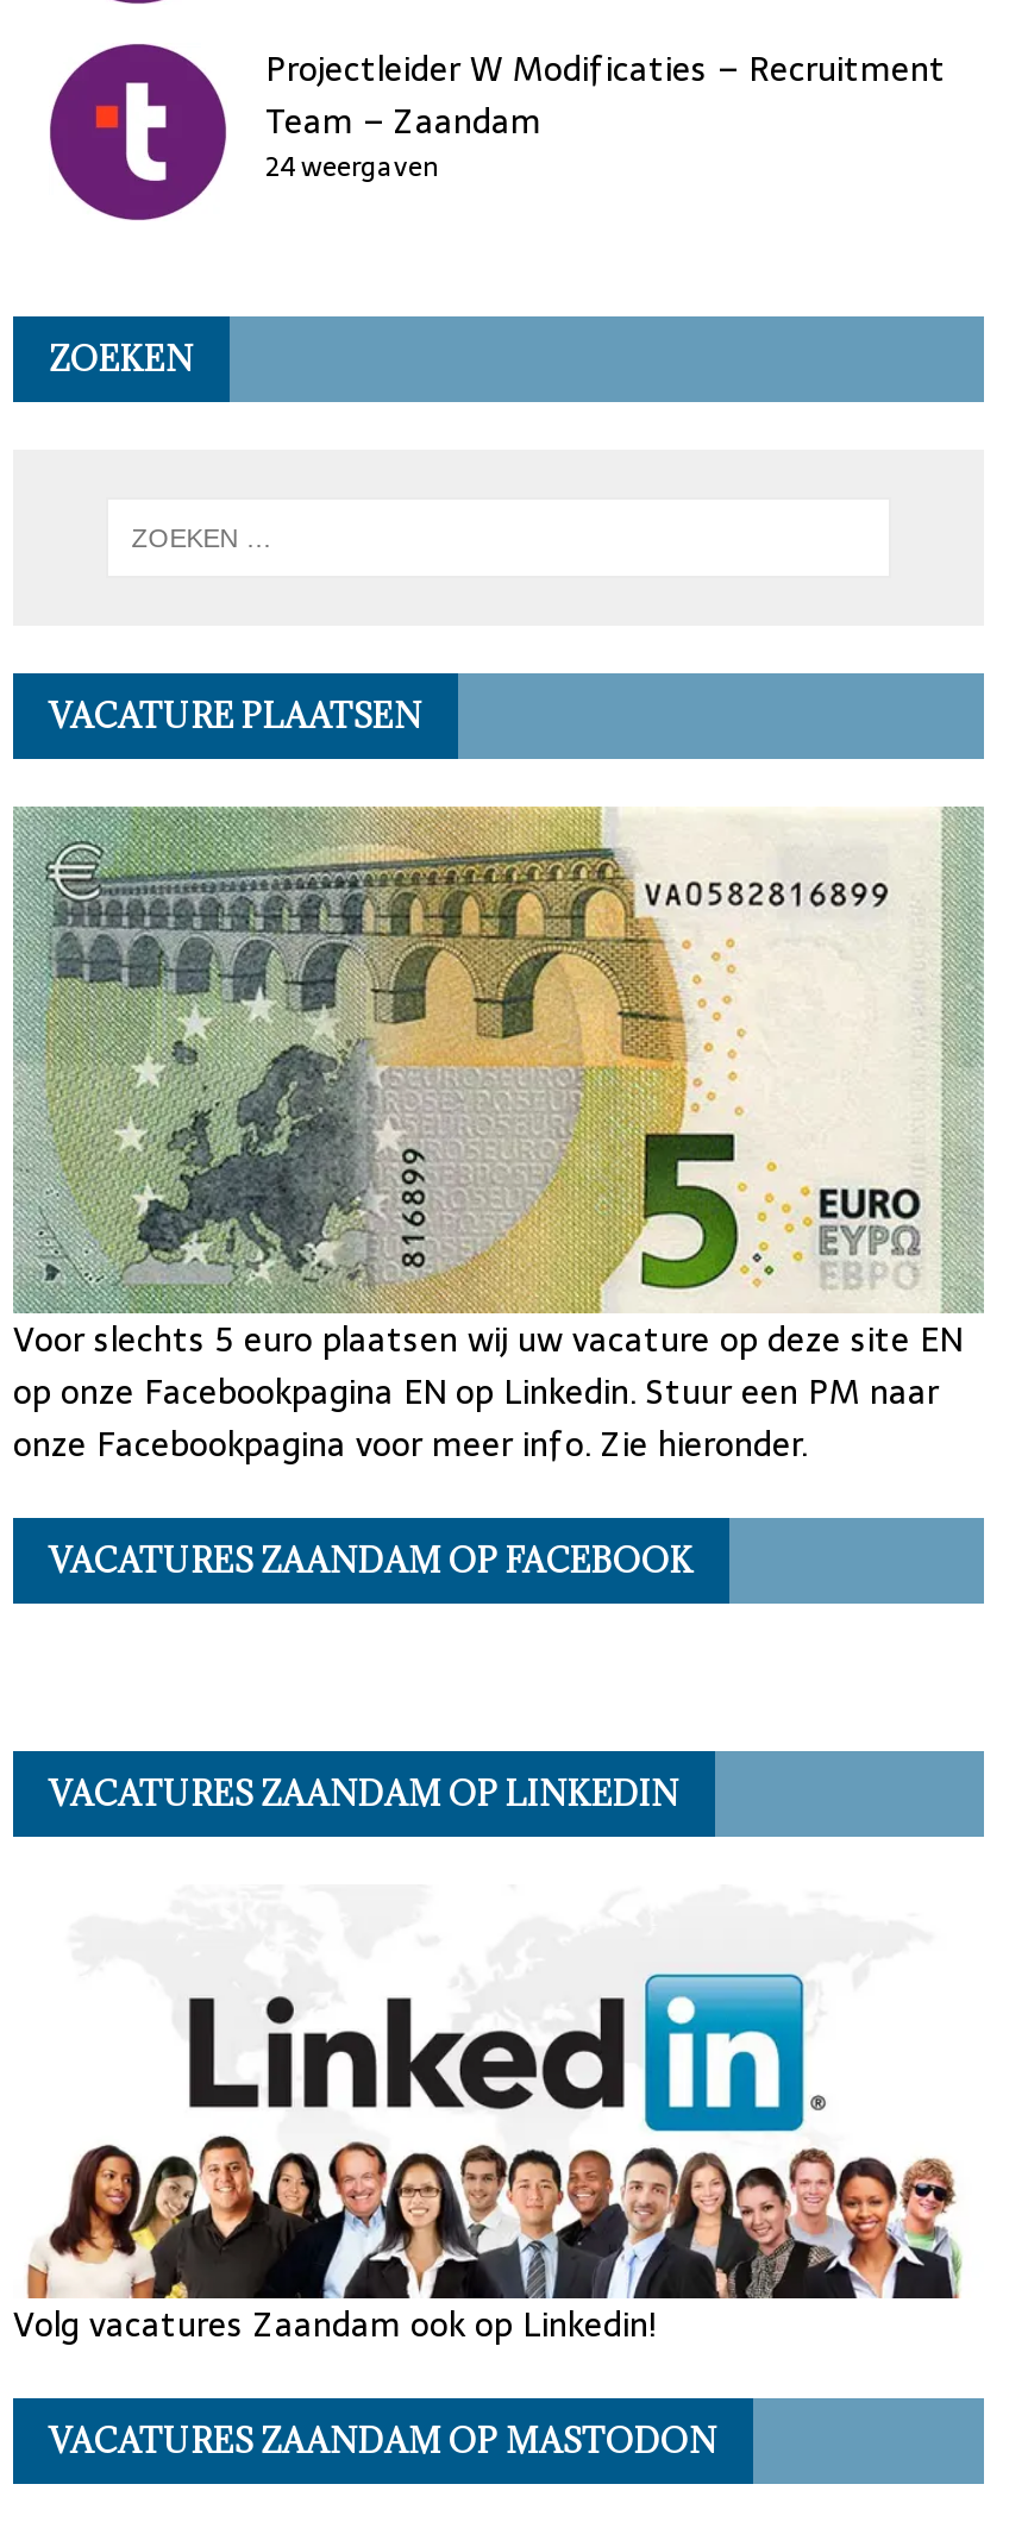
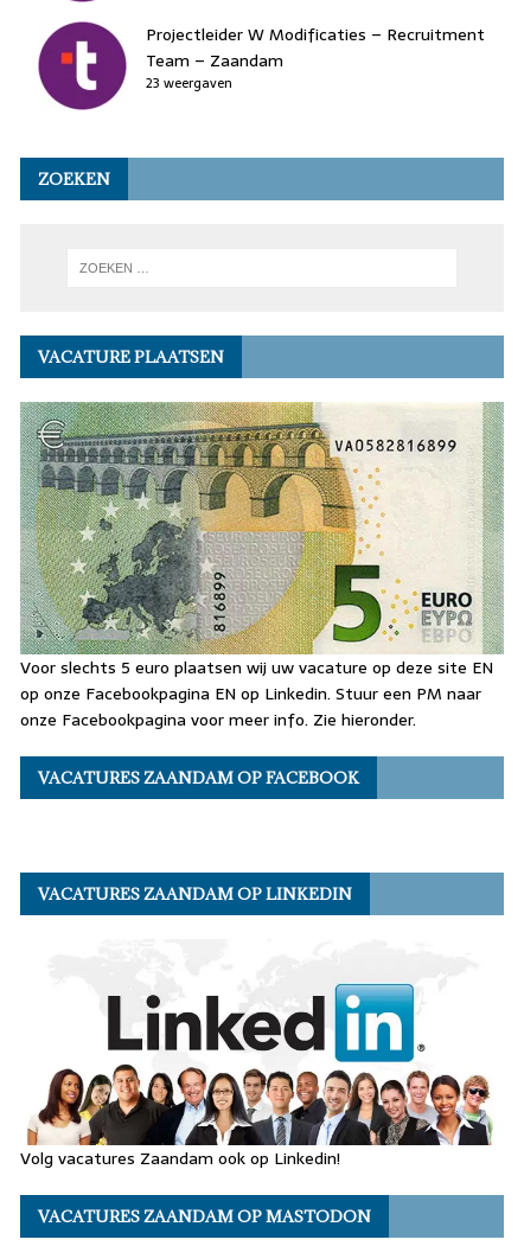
- 24 weergaven
+ 23 weergaven
